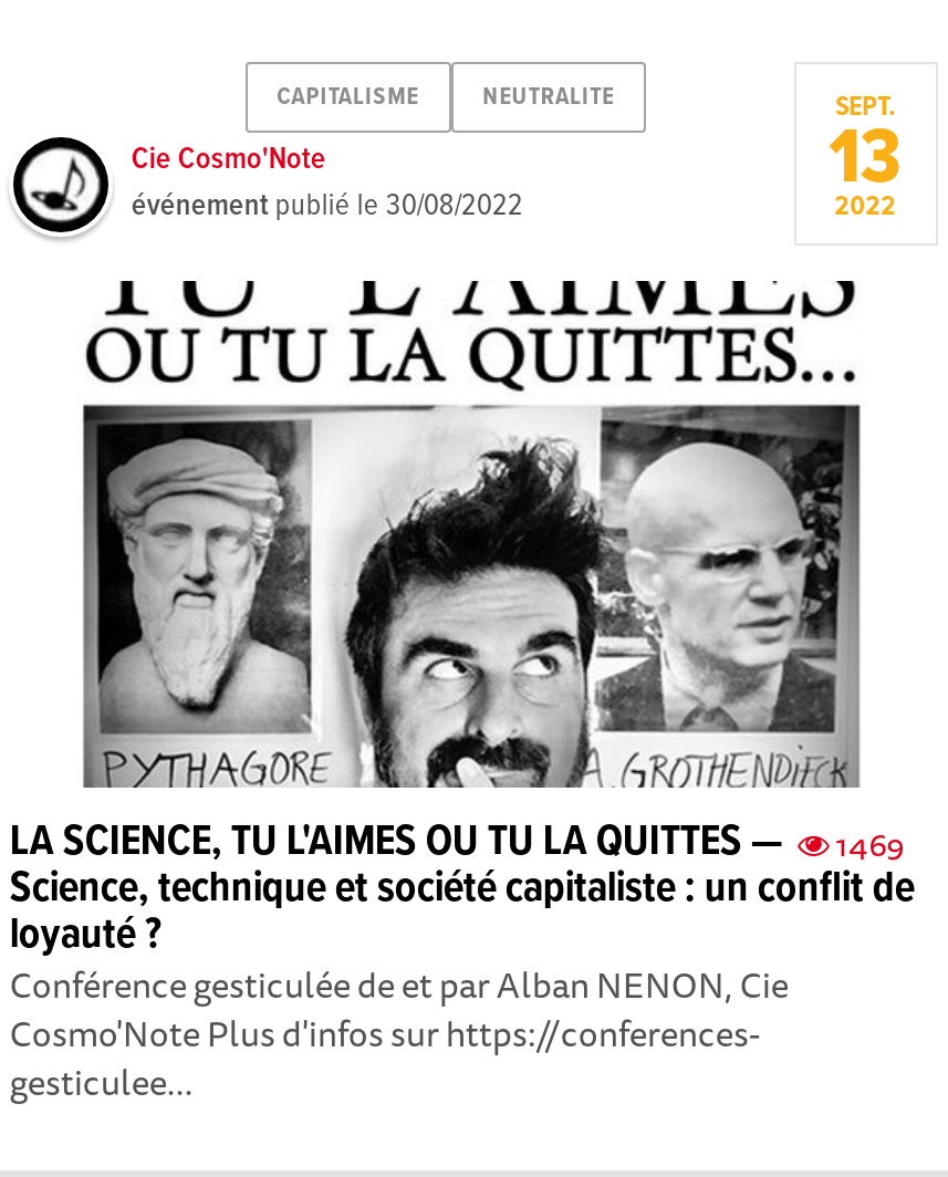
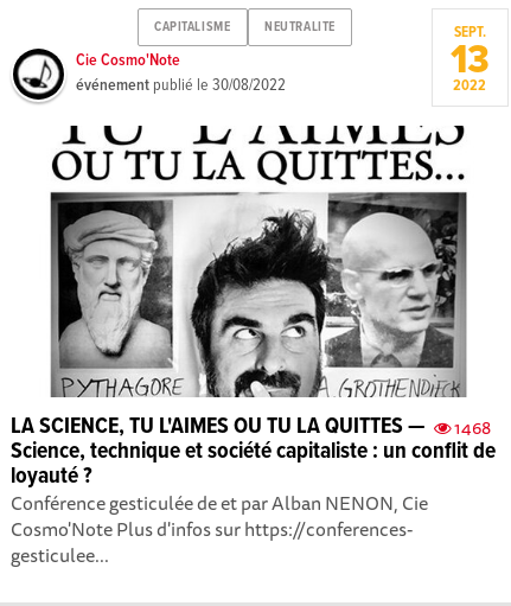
- LA SCIENCE, TU L'AIMES OU TU LA QUITTES — 1469
+ LA SCIENCE, TU L'AIMES OU TU LA QUITTES — 1468
